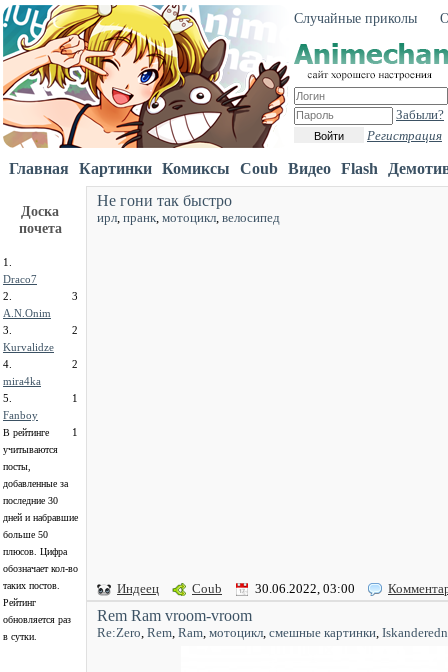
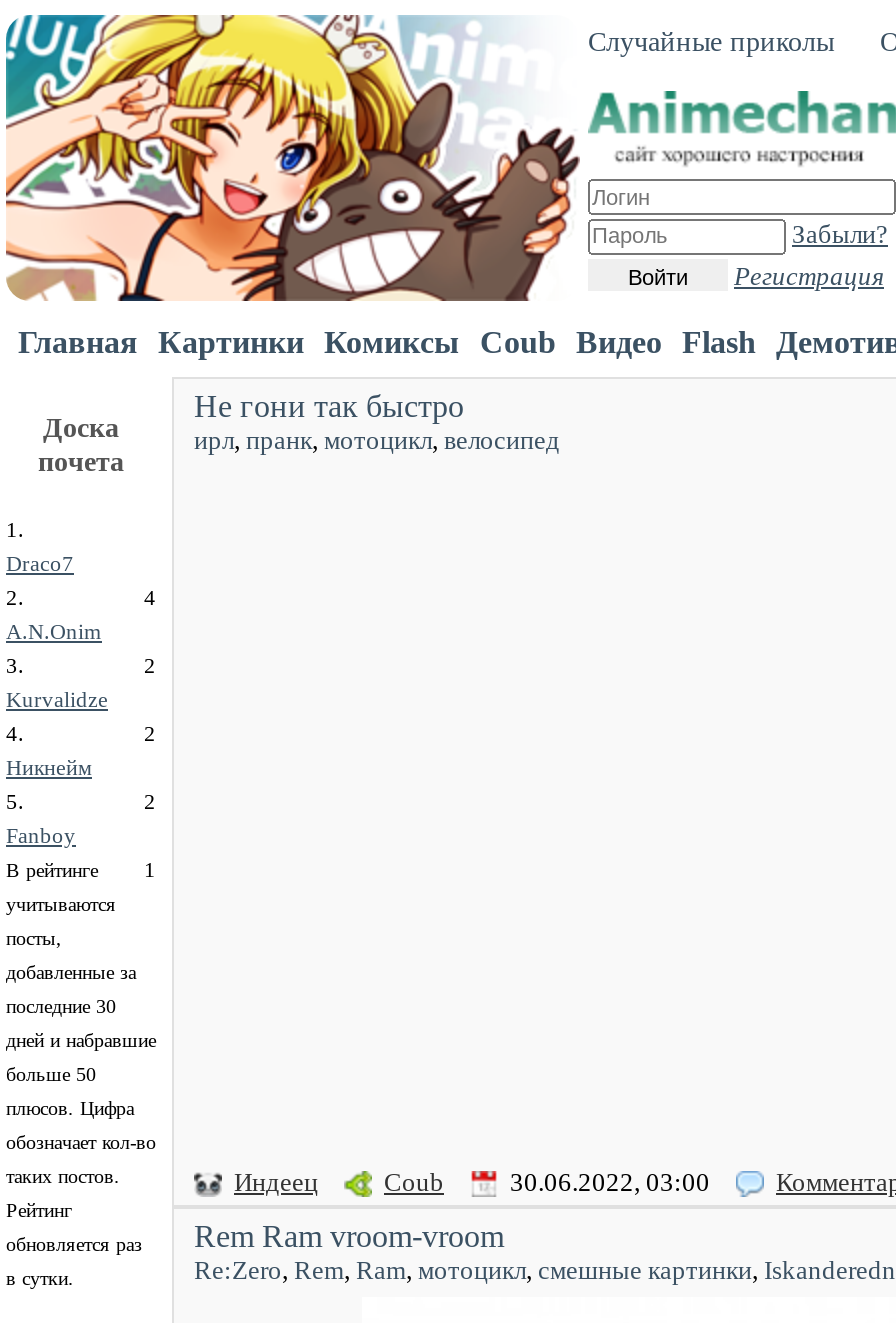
- 3
+ 4

- mira4ka
- 1
+ Никнейм
+ 2
